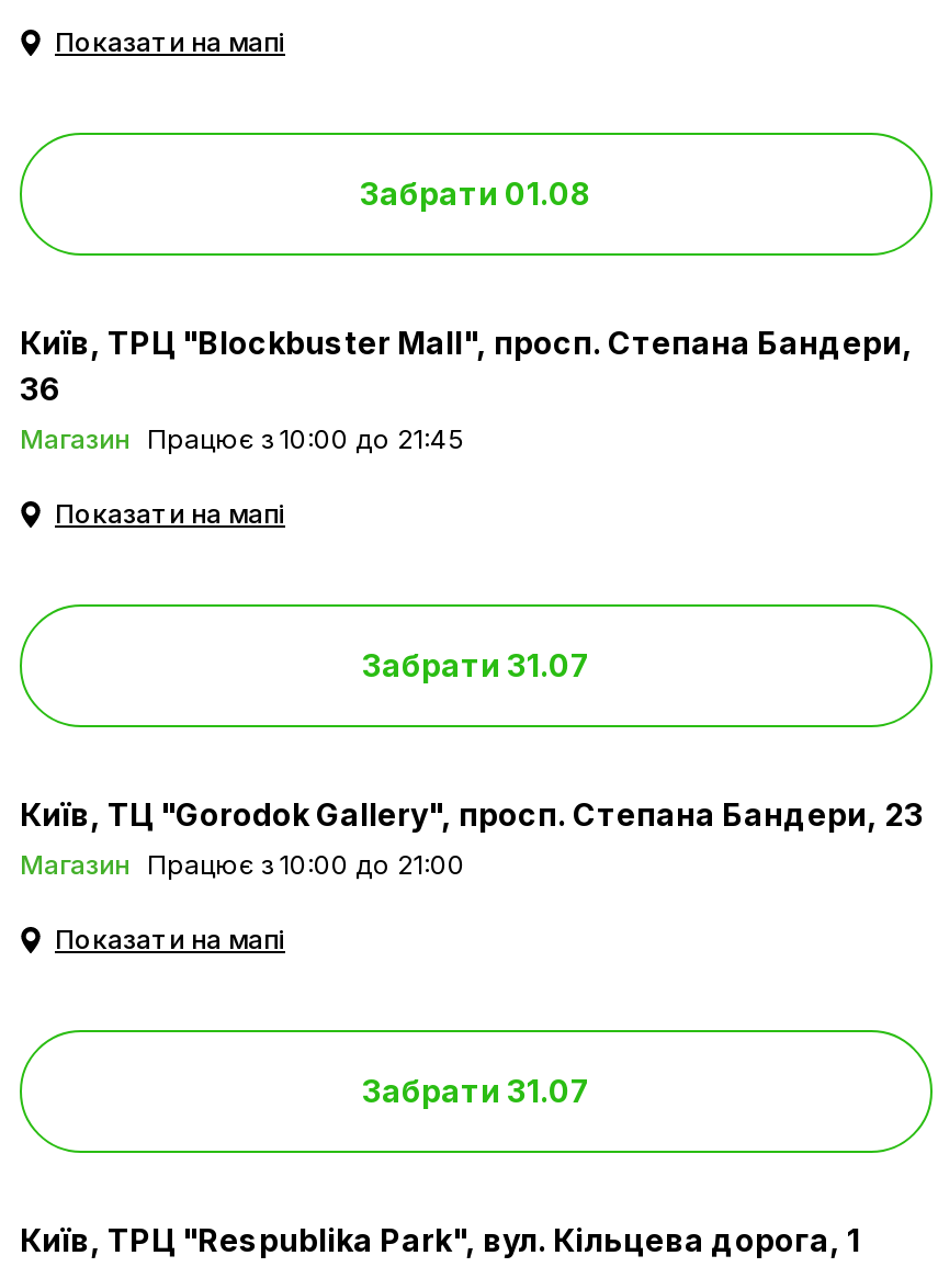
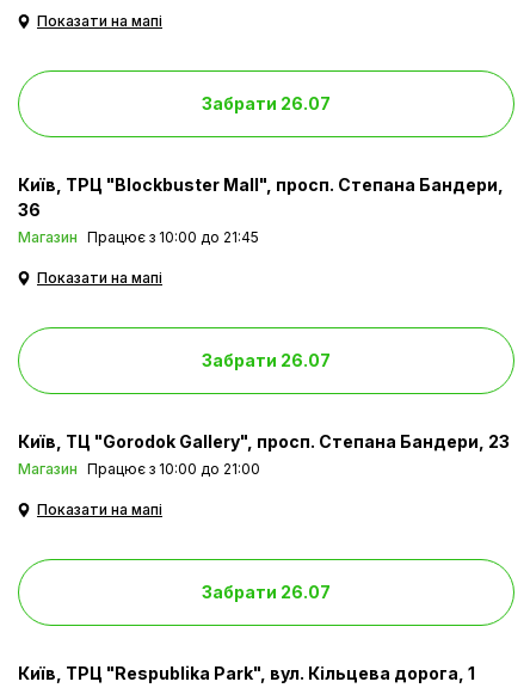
- Забрати 01.08
+ Забрати 26.07

- Забрати 31.07
+ Забрати 26.07

- Забрати 31.07
+ Забрати 26.07
